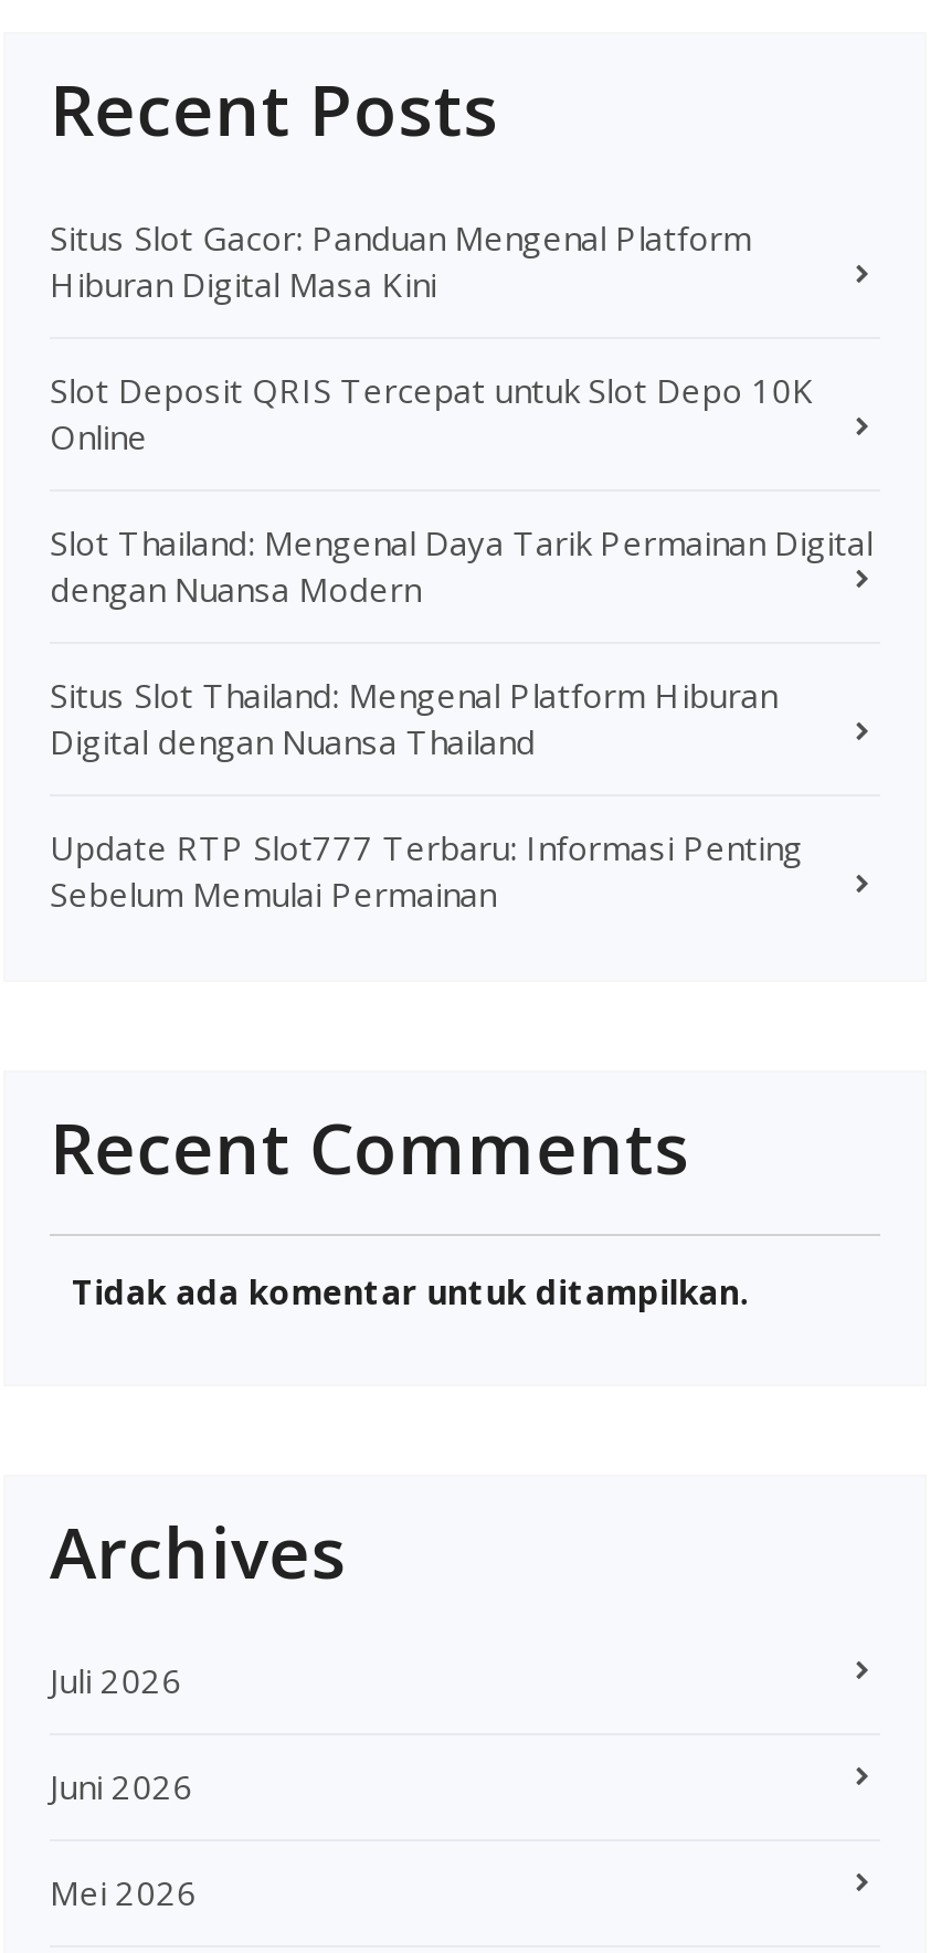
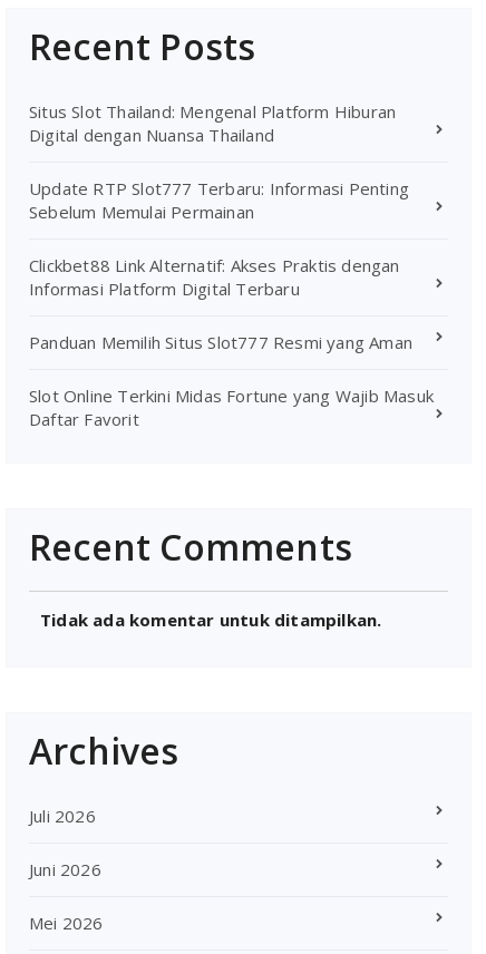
- Situs Slot Gacor: Panduan Mengenal Platform
- Hiburan Digital Masa Kini
- Slot Deposit QRIS Tercepat untuk Slot Depo 10K
- Online
- Slot Thailand: Mengenal Daya Tarik Permainan Digital
- dengan Nuansa Modern

moved up: Situs Slot Thailand: Mengenal Platform Hiburan | Digital dengan Nuansa Thailand | Update RTP Slot777 Terbaru: Informasi Penting | Sebelum Memulai Permainan

+ Clickbet88 Link Alternatif: Akses Praktis dengan
+ Informasi Platform Digital Terbaru
+ Panduan Memilih Situs Slot777 Resmi yang Aman
+ Slot Online Terkini Midas Fortune yang Wajib Masuk
+ Daftar Favorit
